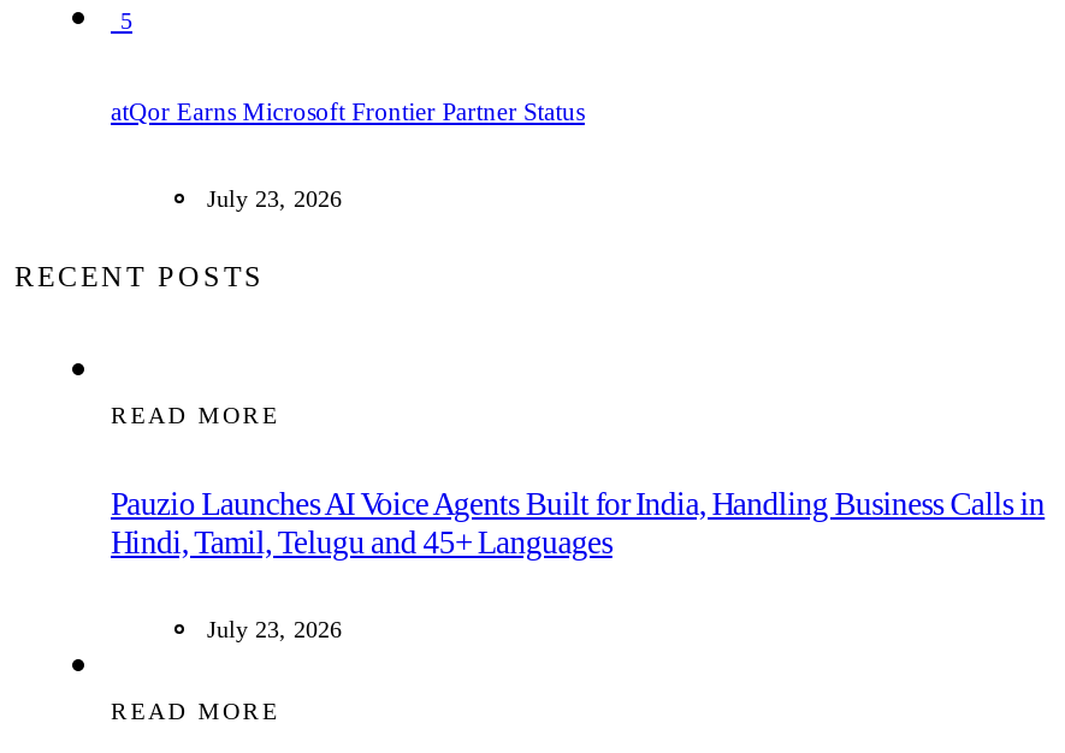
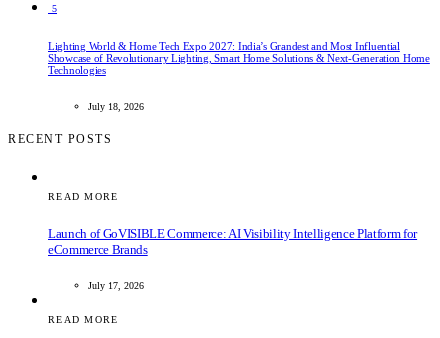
- atQor Earns Microsoft Frontier Partner Status
+ Lighting World & Home Tech Expo 2027: India’s Grandest and Most Influential
+ Showcase of Revolutionary Lighting, Smart Home Solutions & Next-Generation Home
+ Technologies

- July 23, 2026
+ July 18, 2026

- Pauzio Launches AI Voice Agents Built for India, Handling Business Calls in
- Hindi, Tamil, Telugu and 45+ Languages
+ Launch of GoVISIBLE Commerce: AI Visibility Intelligence Platform for
+ eCommerce Brands

- July 23, 2026
+ July 17, 2026
